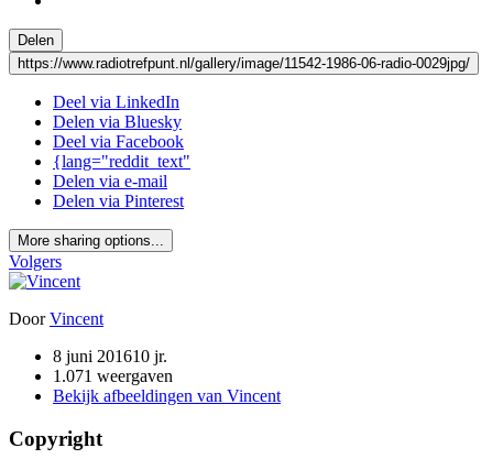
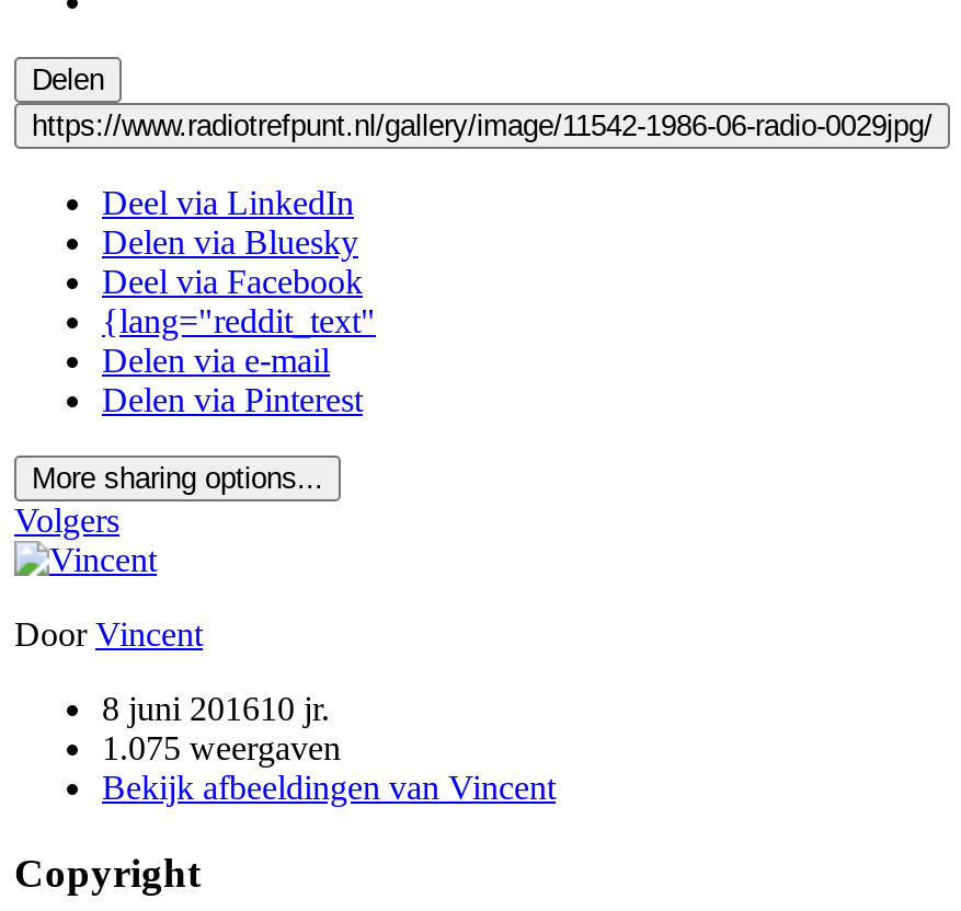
- 1.071 weergaven
+ 1.075 weergaven
